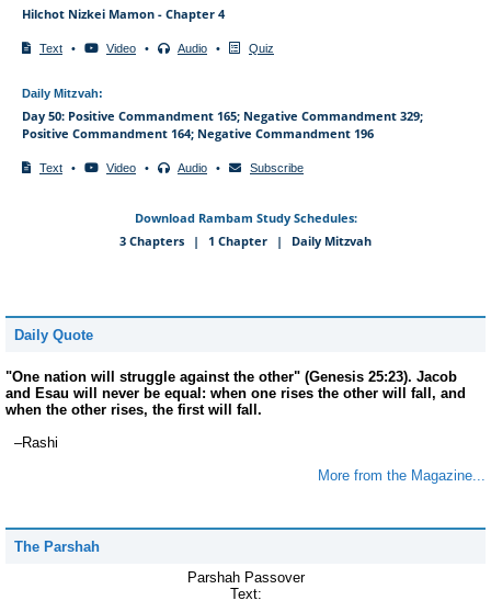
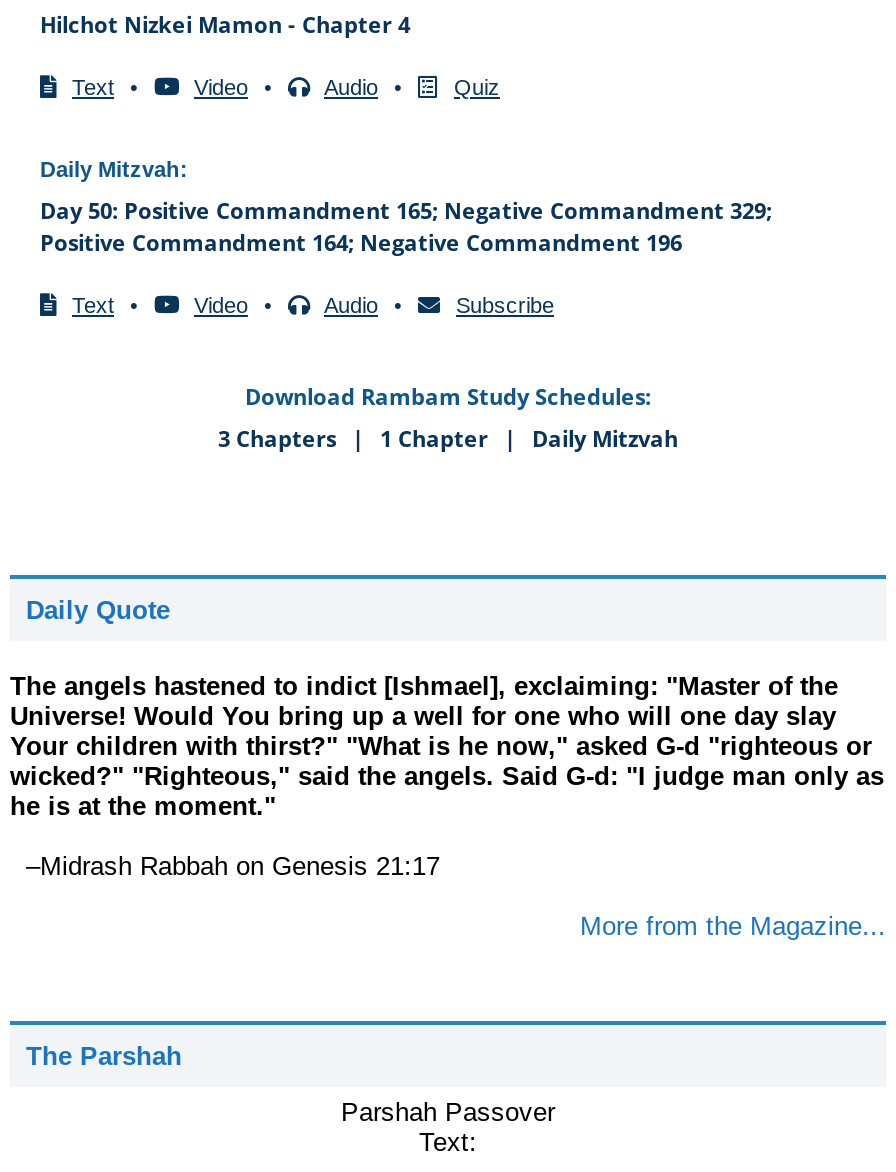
- "One nation will struggle against the other" (Genesis 25:23). Jacob
- and Esau will never be equal: when one rises the other will fall, and
- when the other rises, the first will fall.
+ The angels hastened to indict [Ishmael], exclaiming: "Master of the
+ Universe! Would You bring up a well for one who will one day slay
+ Your children with thirst?" "What is he now," asked G-d "righteous or
+ wicked?" "Righteous," said the angels. Said G-d: "I judge man only as
+ he is at the moment."

- –Rashi
+ –Midrash Rabbah on Genesis 21:17
